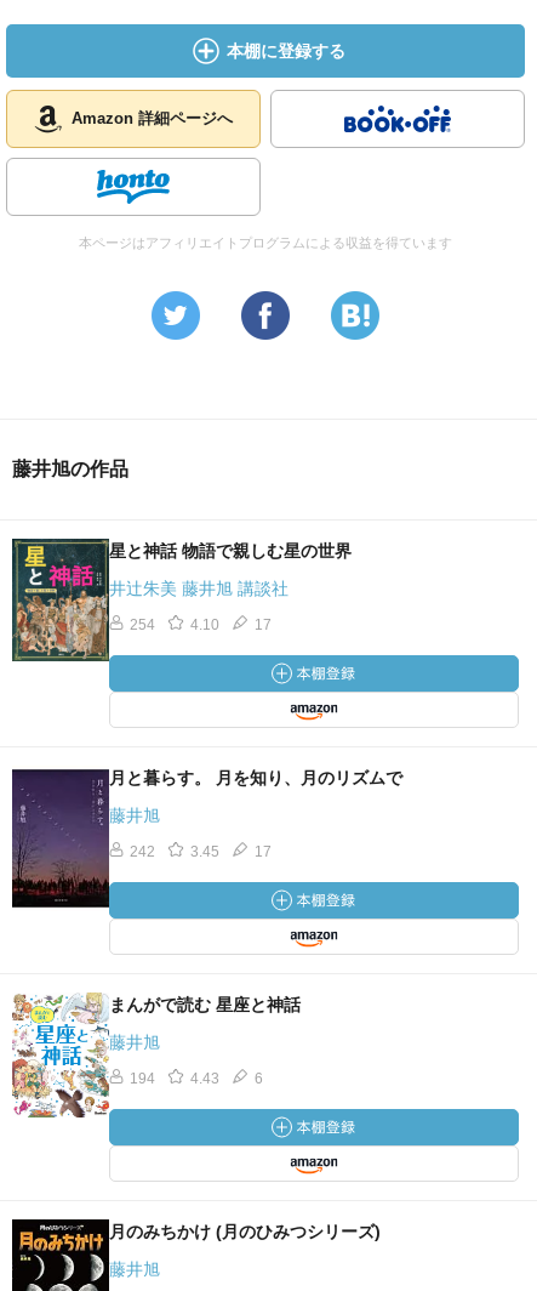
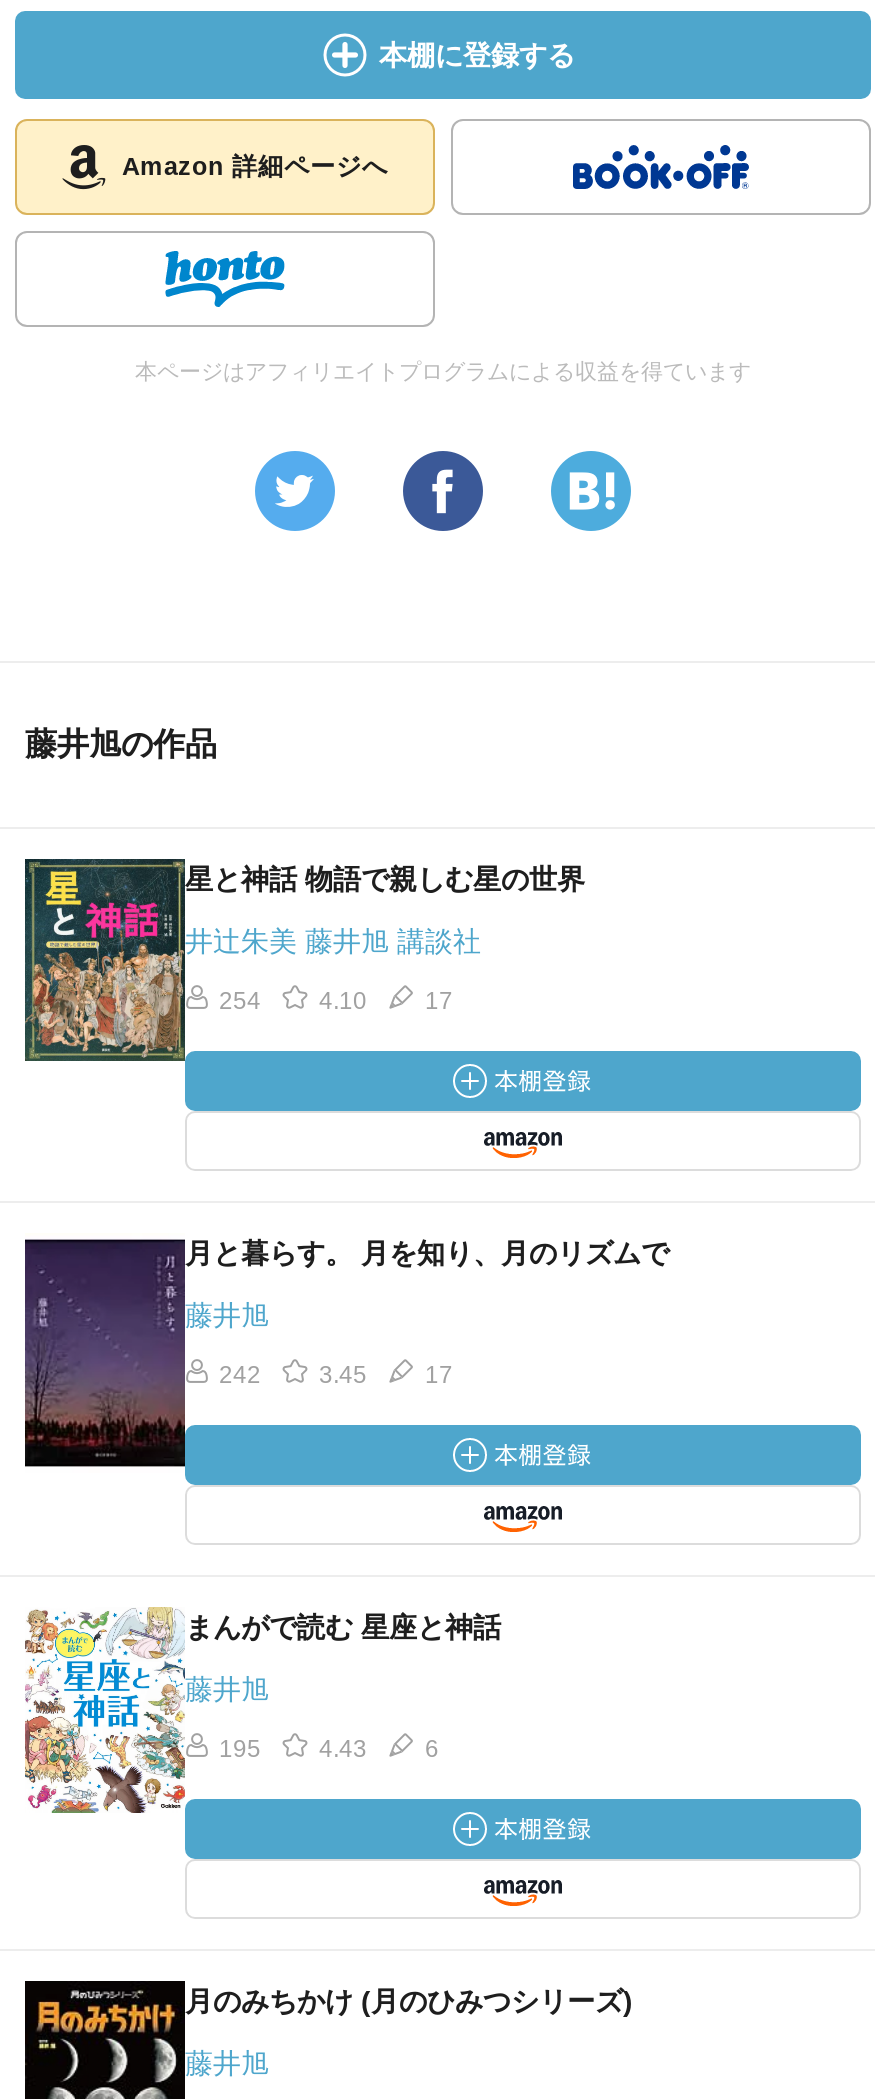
- 194
+ 195
